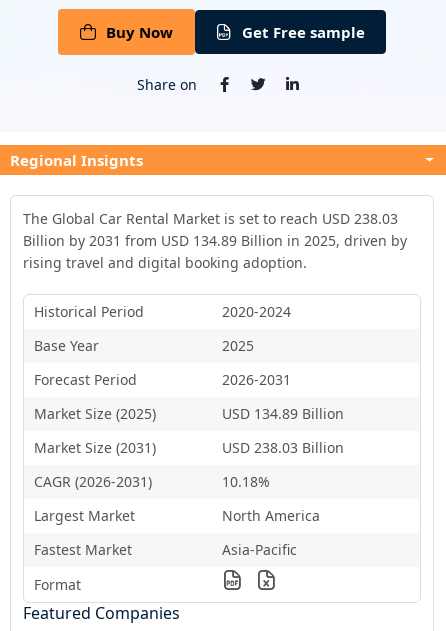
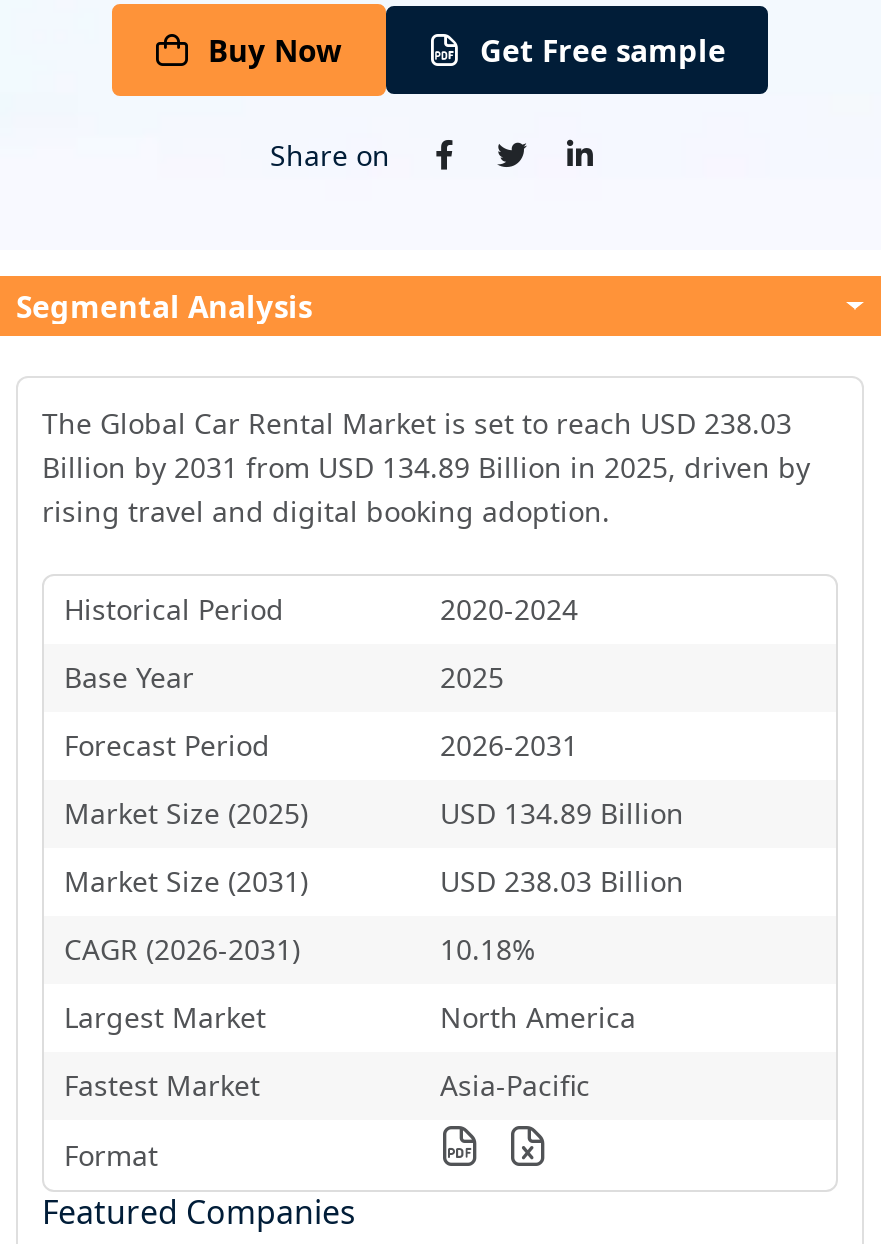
- Regional Insignts
+ Segmental Analysis
